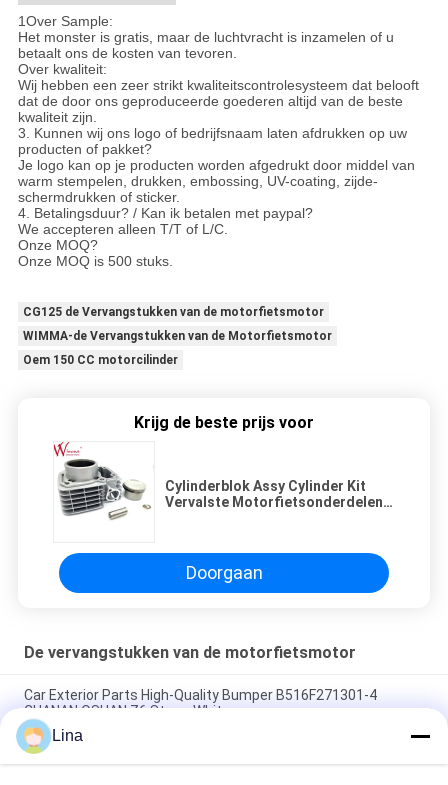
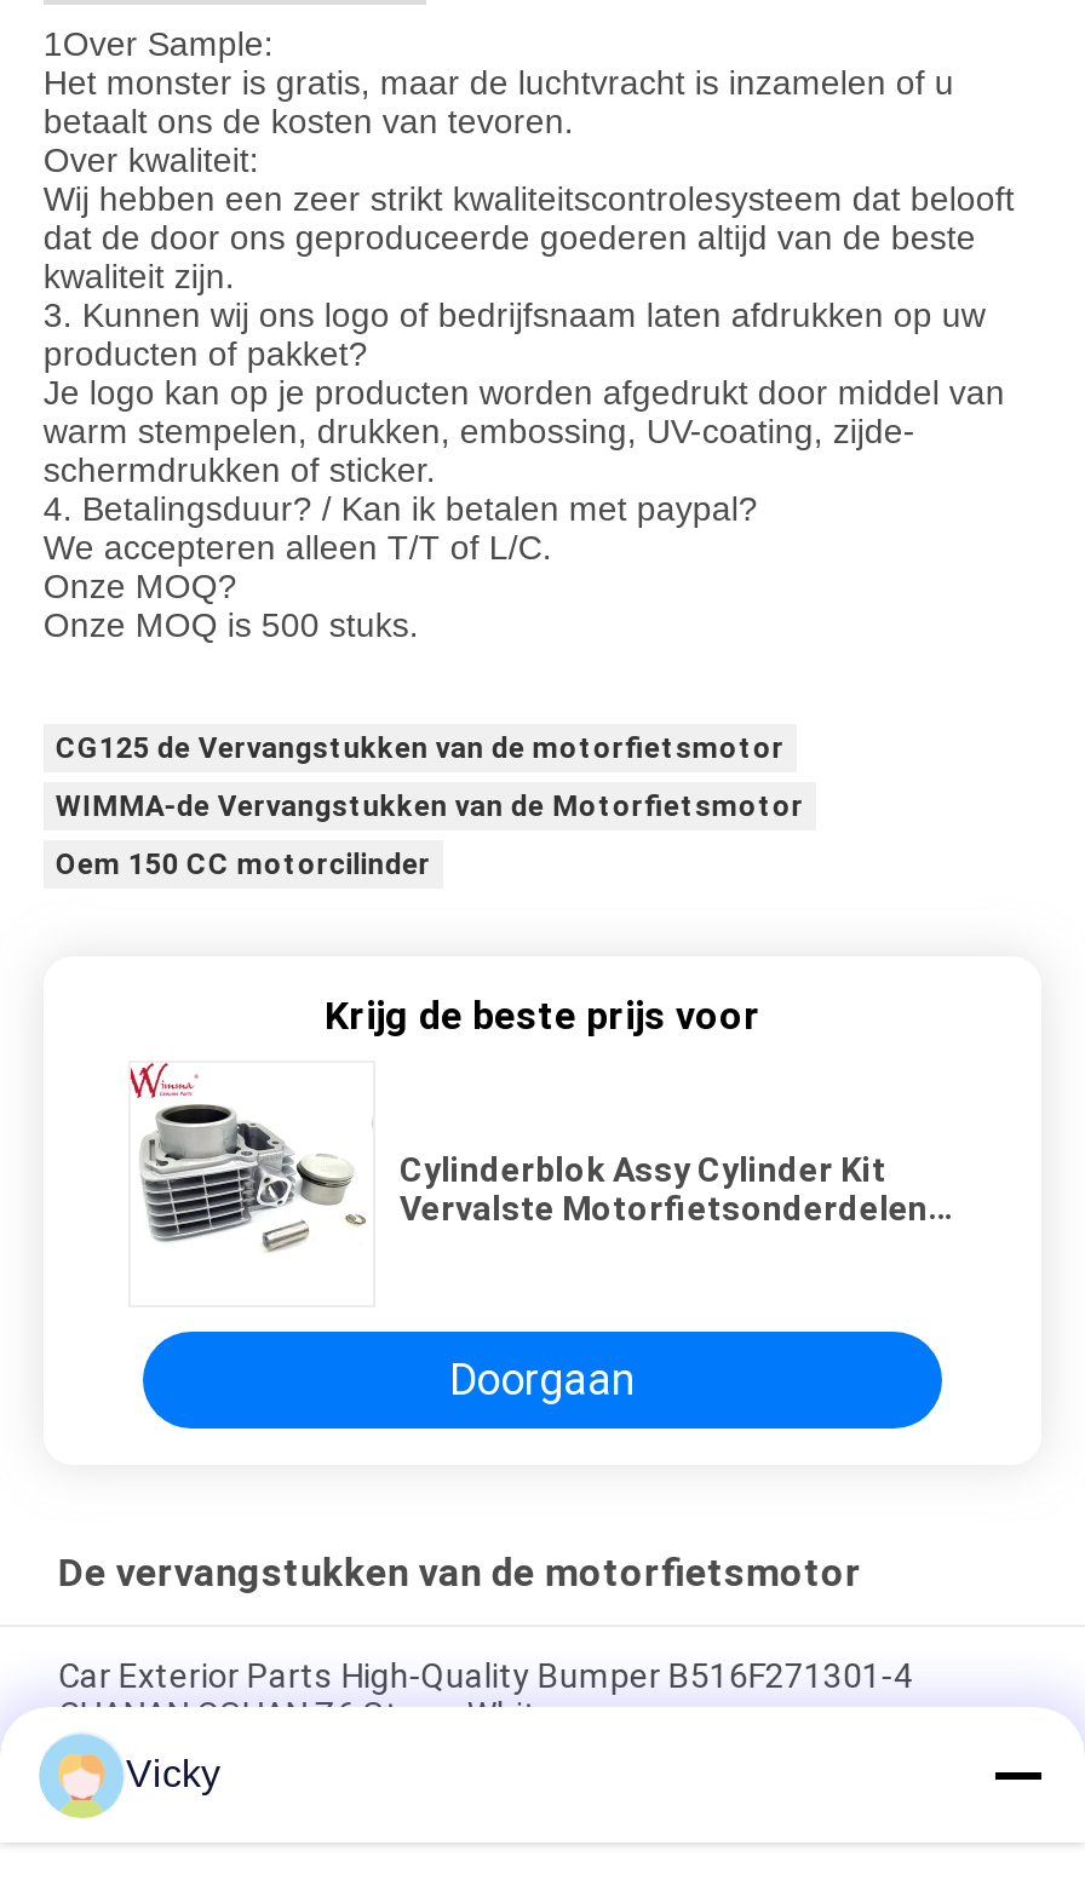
- Lina
+ Vicky
